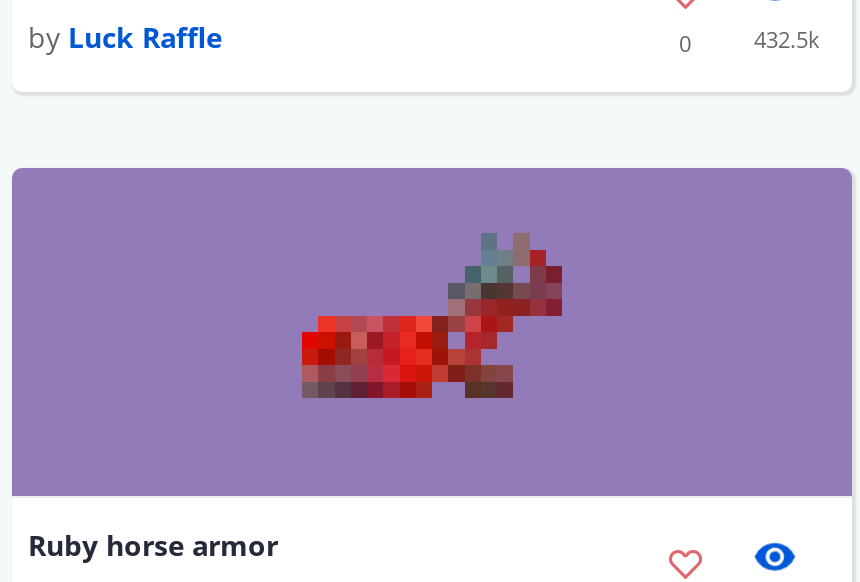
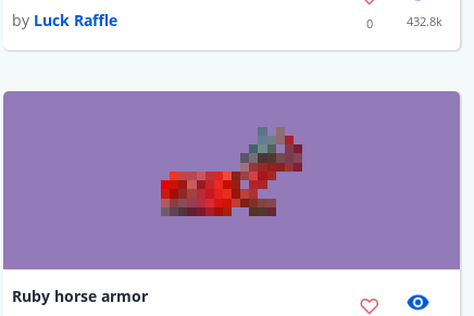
- 432.5k
+ 432.8k
